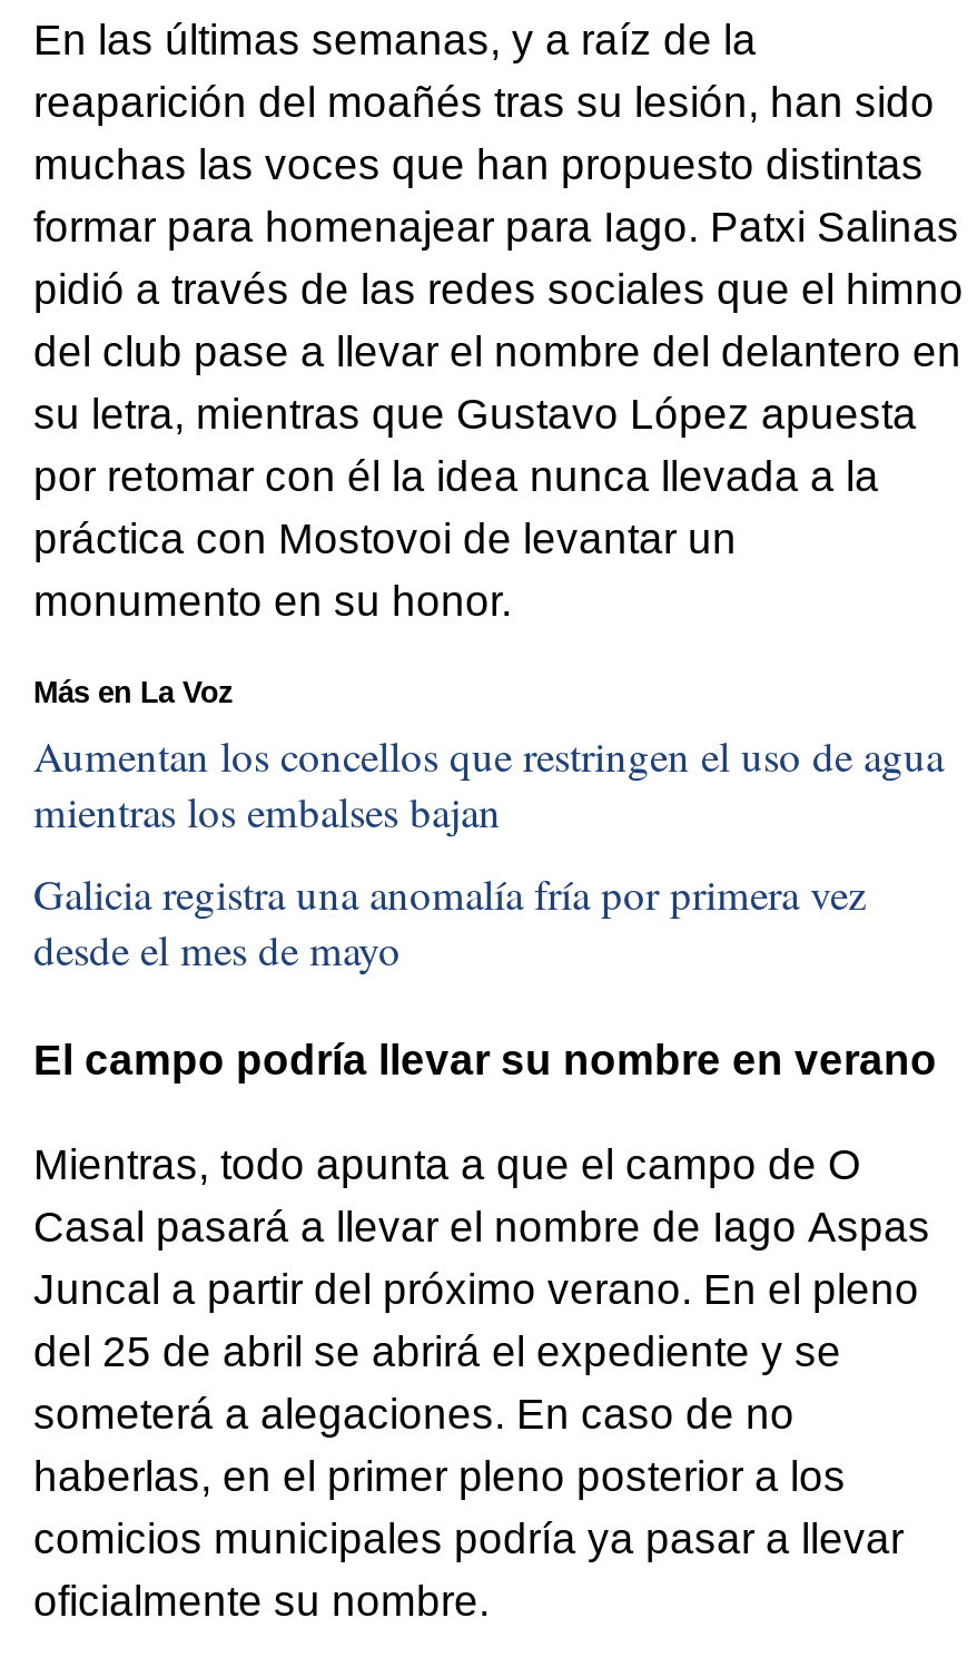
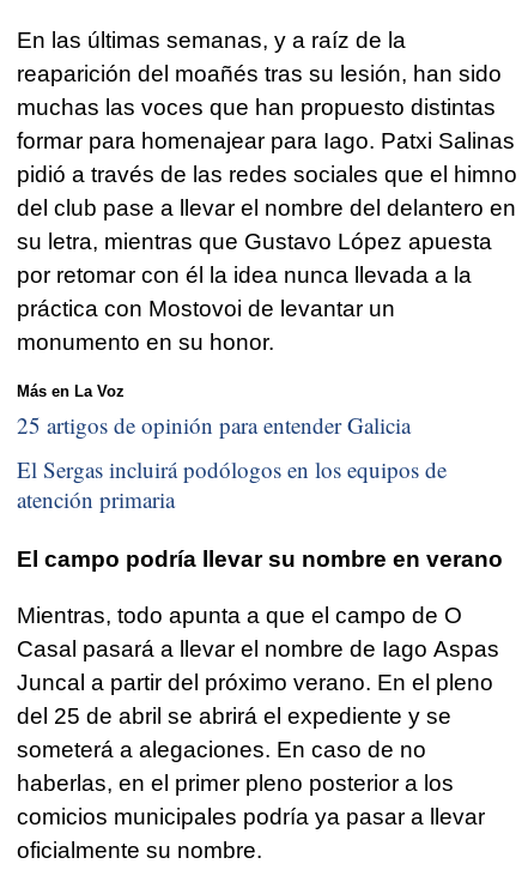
- Aumentan los concellos que restringen el uso de agua
- mientras los embalses bajan
+ 25 artigos de opinión para entender Galicia

- Galicia registra una anomalía fría por primera vez
- desde el mes de mayo
+ El Sergas incluirá podólogos en los equipos de
+ atención primaria
